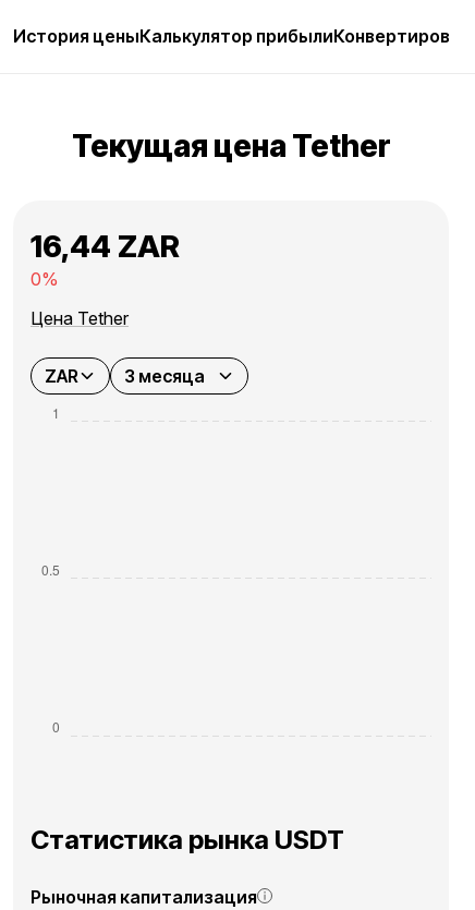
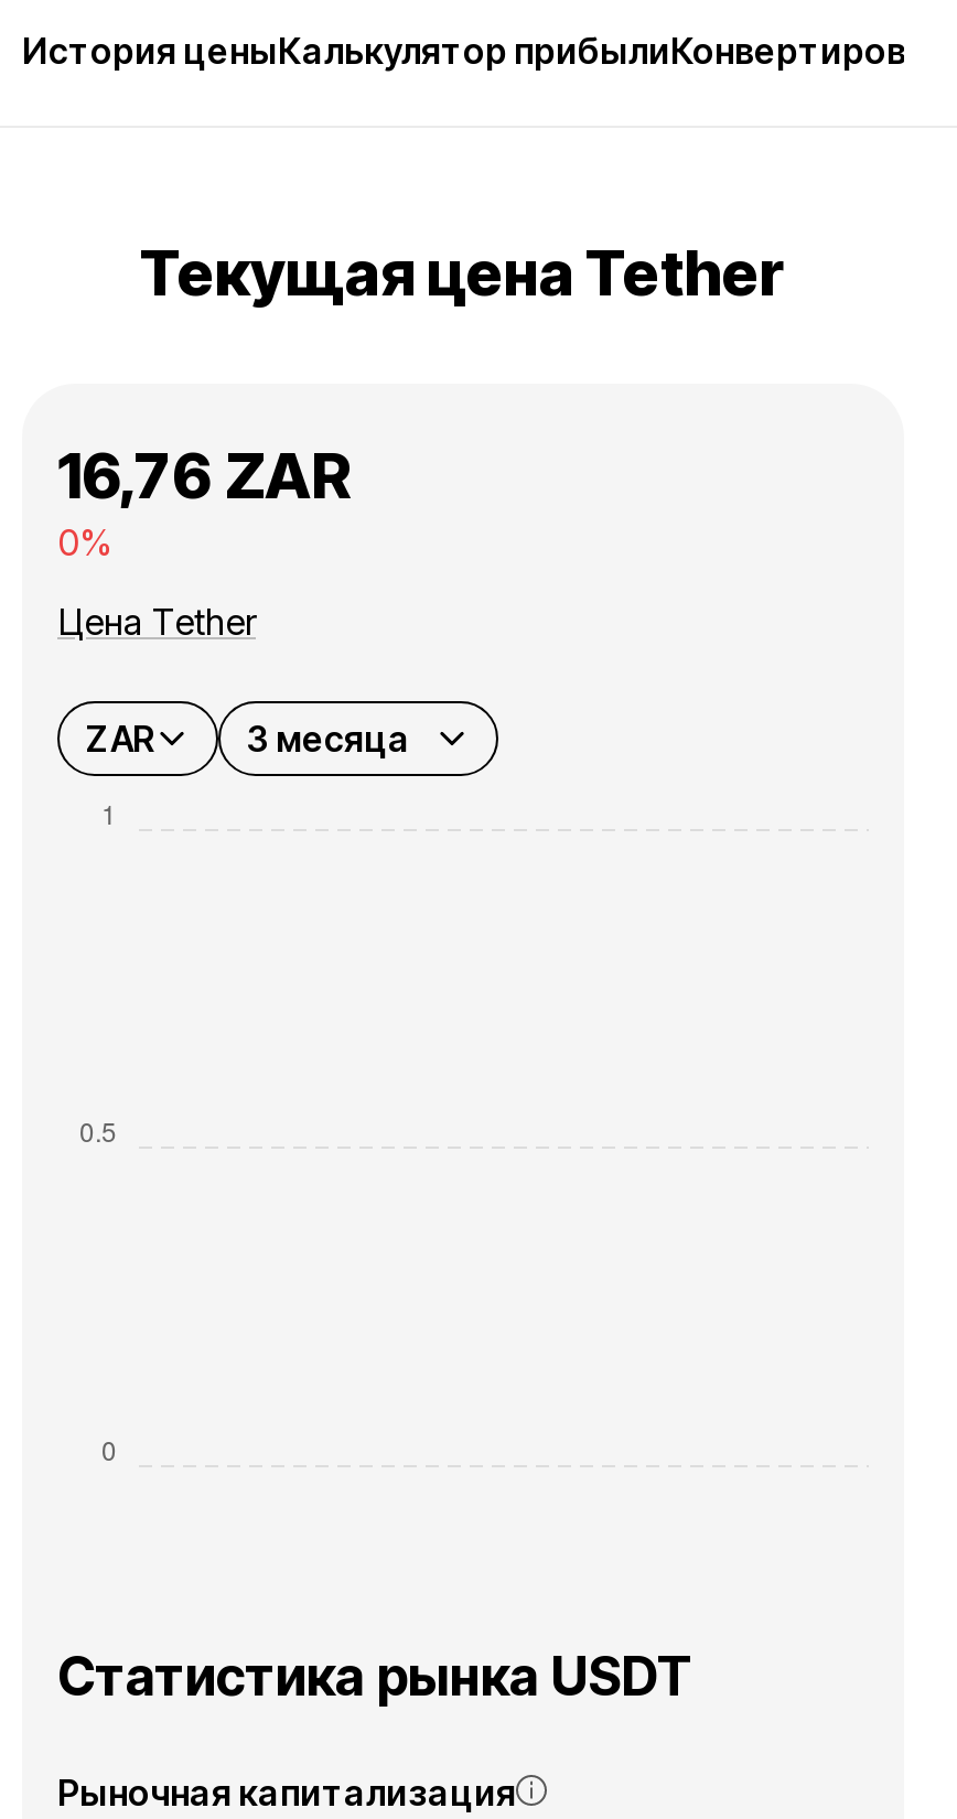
- 16,44 ZAR
+ 16,76 ZAR
